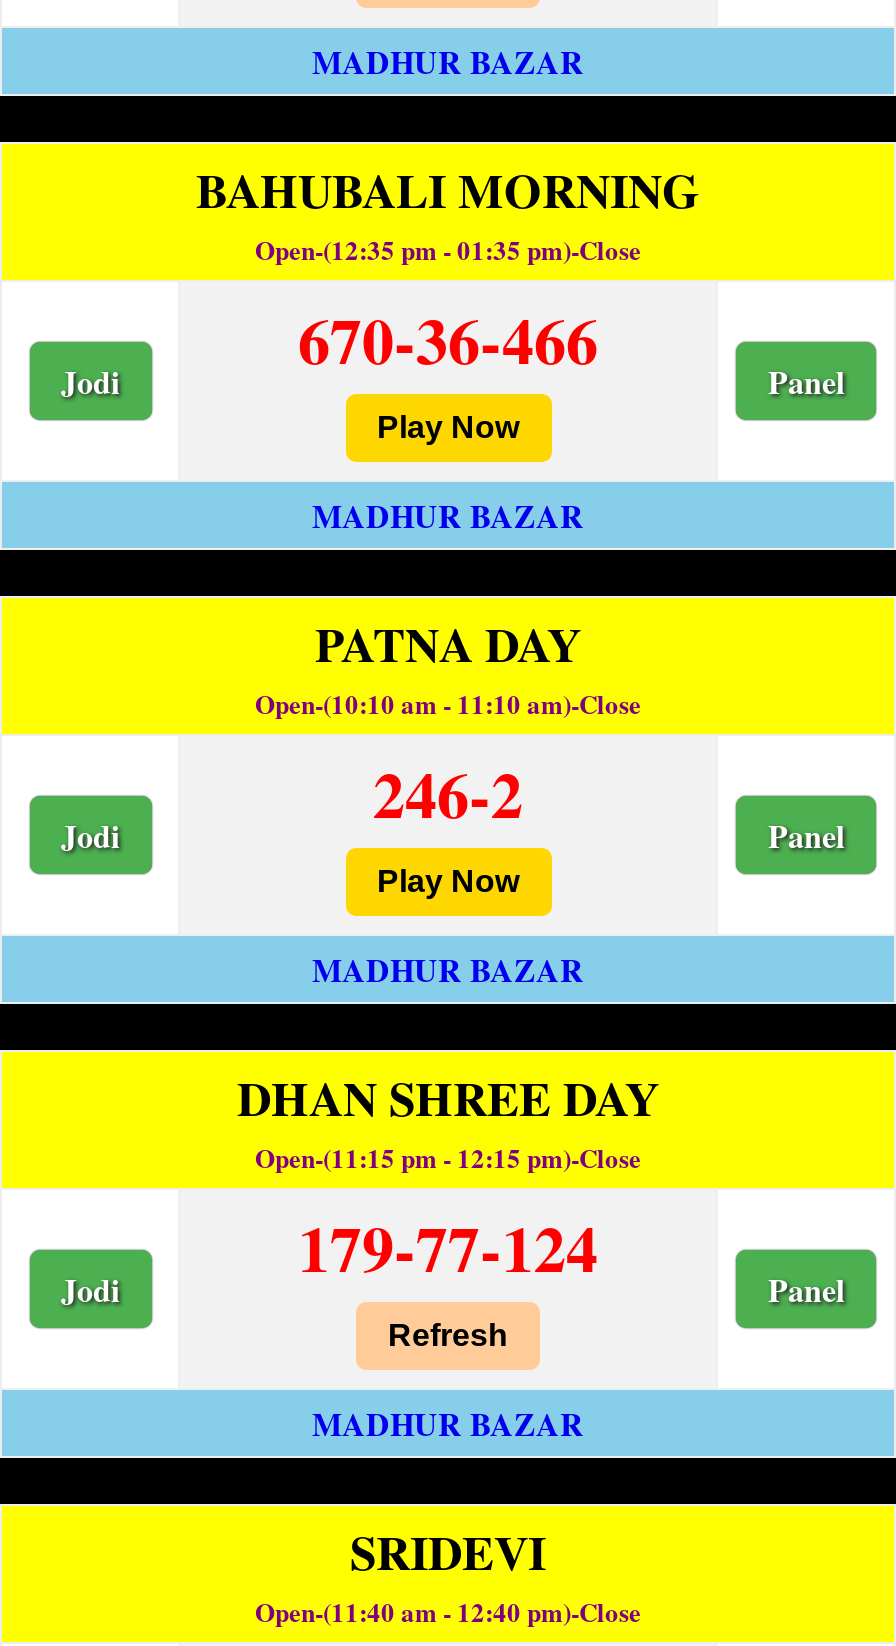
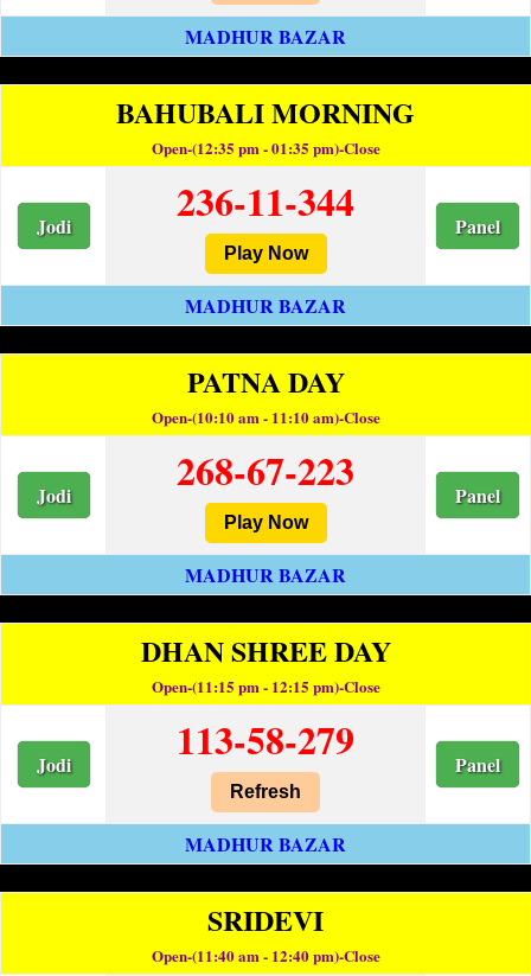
- 670-36-466
+ 236-11-344

- 246-2
+ 268-67-223

- 179-77-124
+ 113-58-279
